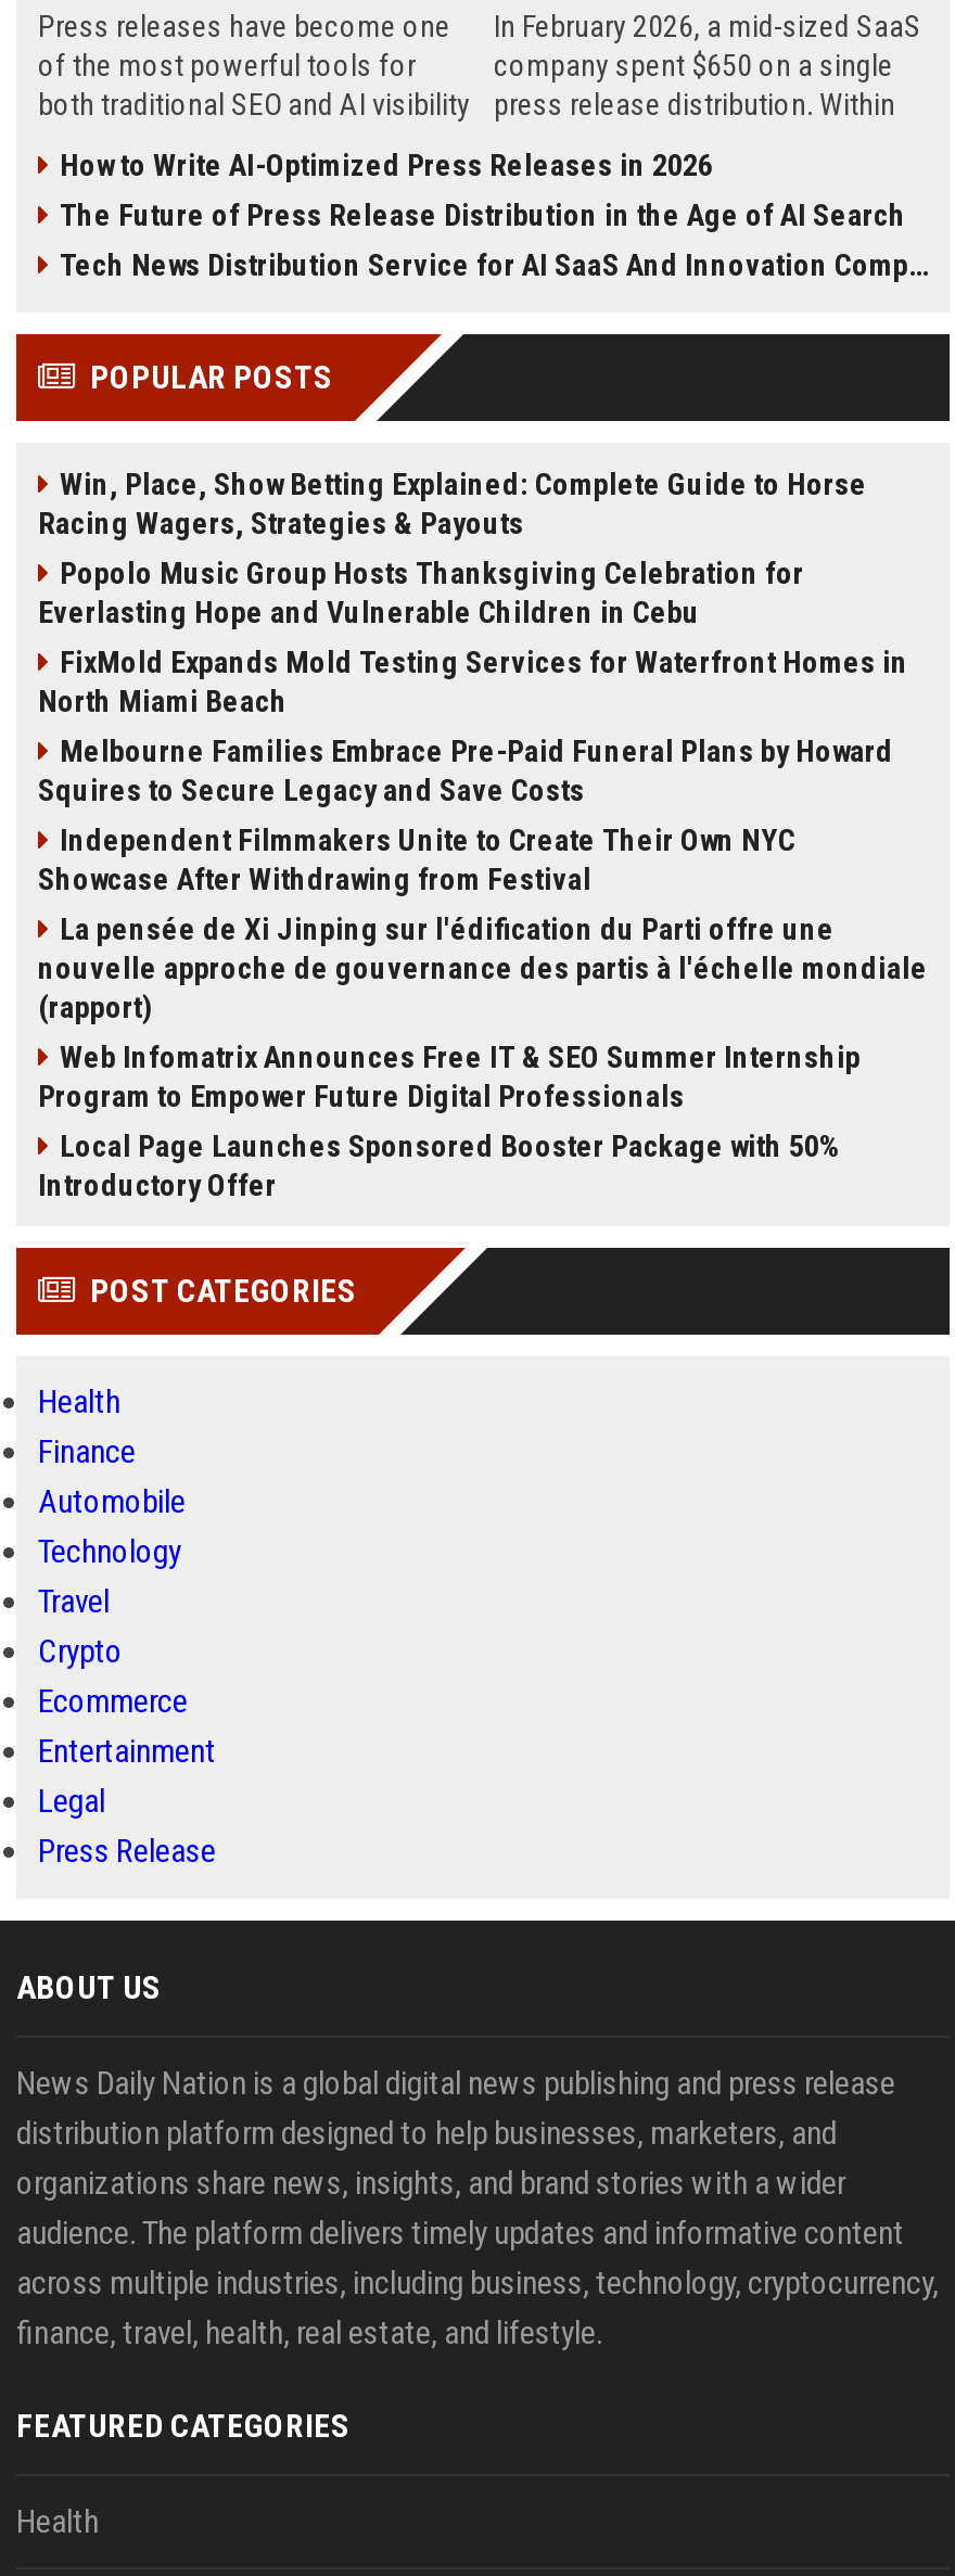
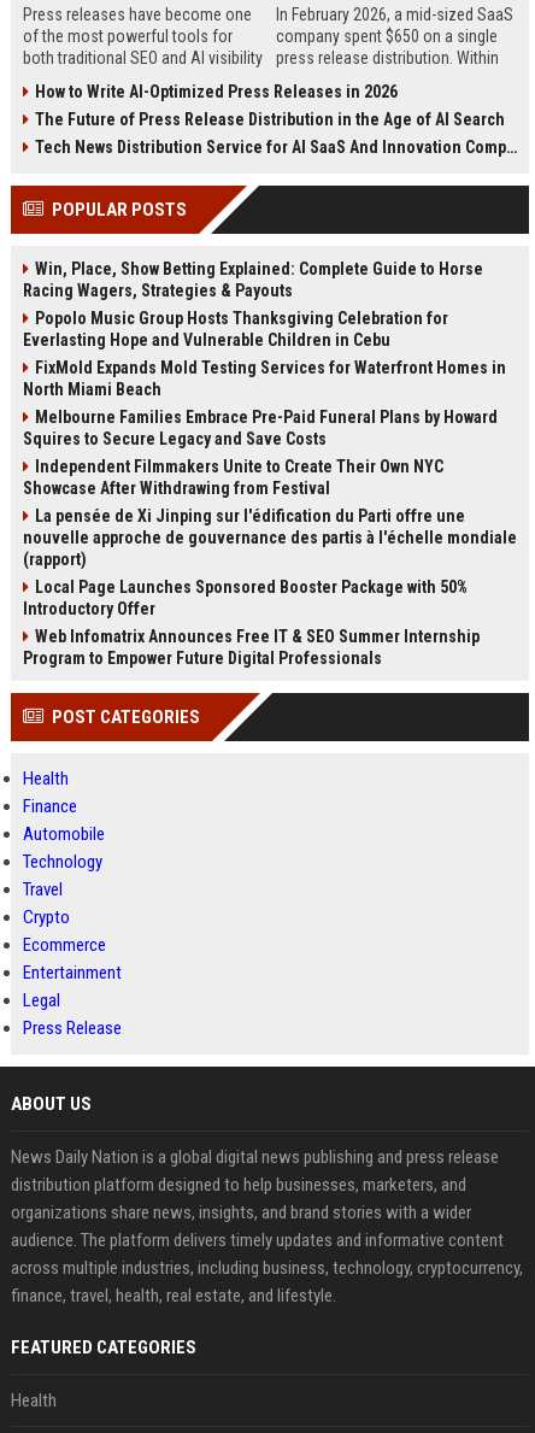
moved down: Web Infomatrix Announces Free IT & SEO Summer Internship | Program to Empower Future Digital Professionals

moved up: Local Page Launches Sponsored Booster Package with 50% | Introductory Offer
